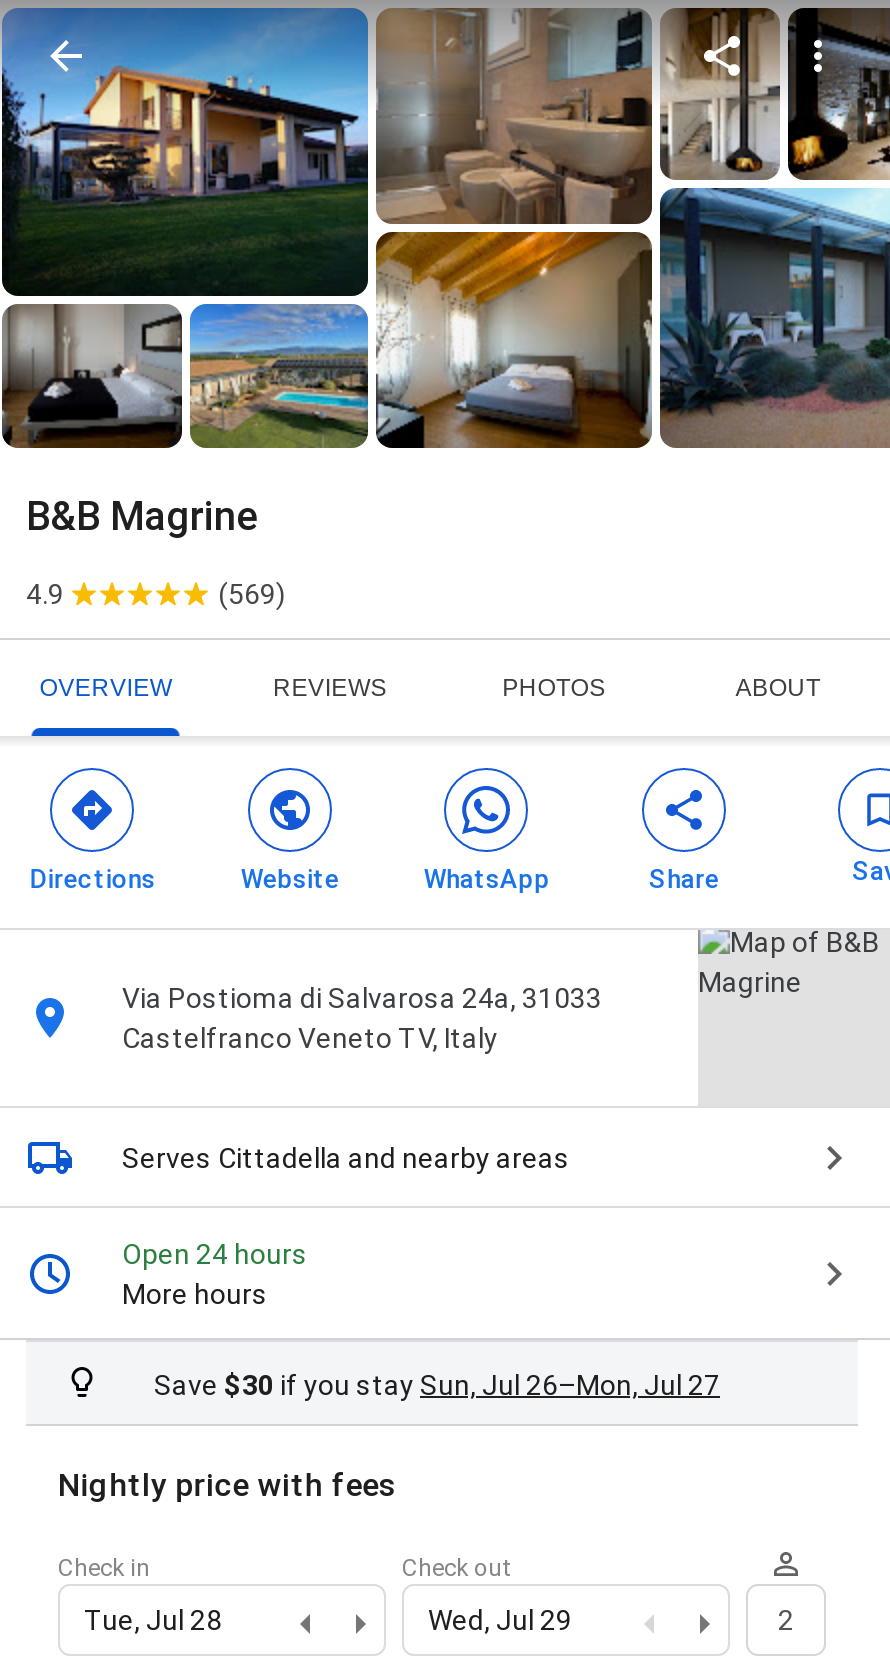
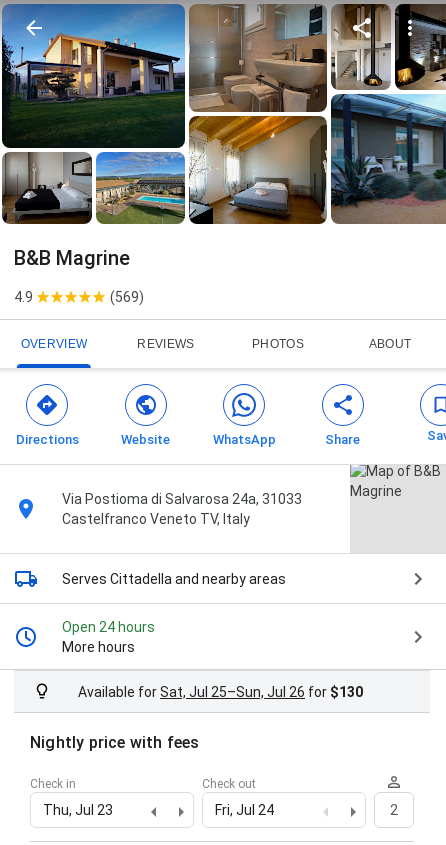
- Save $30 if you stay Sun, Jul 26–Mon, Jul 27
+ Available for Sat, Jul 25–Sun, Jul 26 for $130

- Tue, Jul 28
+ Thu, Jul 23

- Wed, Jul 29
+ Fri, Jul 24
